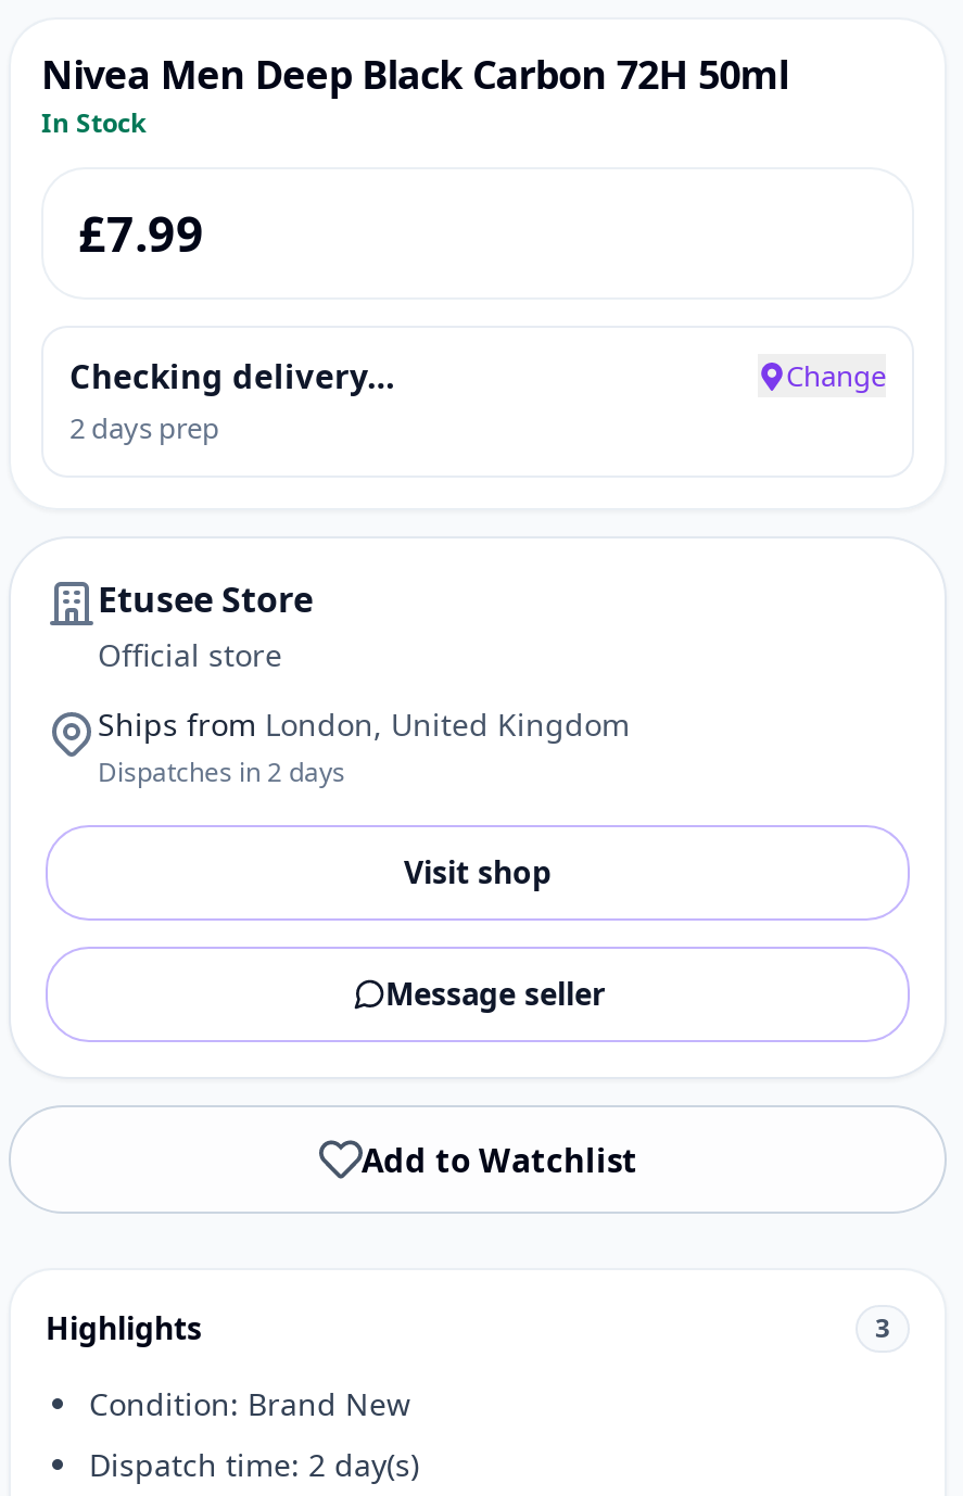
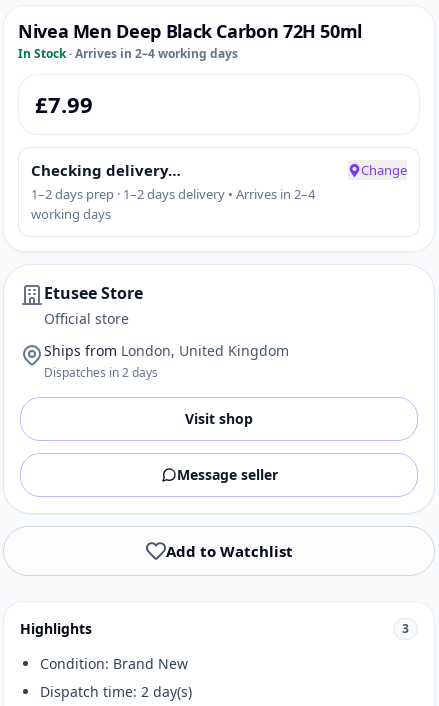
- In Stock
+ In Stock · Arrives in 2–4 working days

- 2 days prep
+ 1–2 days prep · 1–2 days delivery • Arrives in 2–4
+ working days
